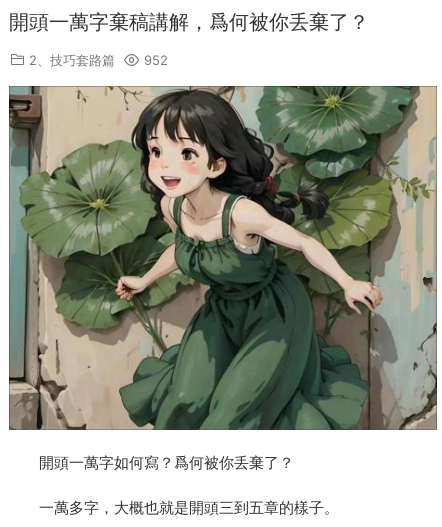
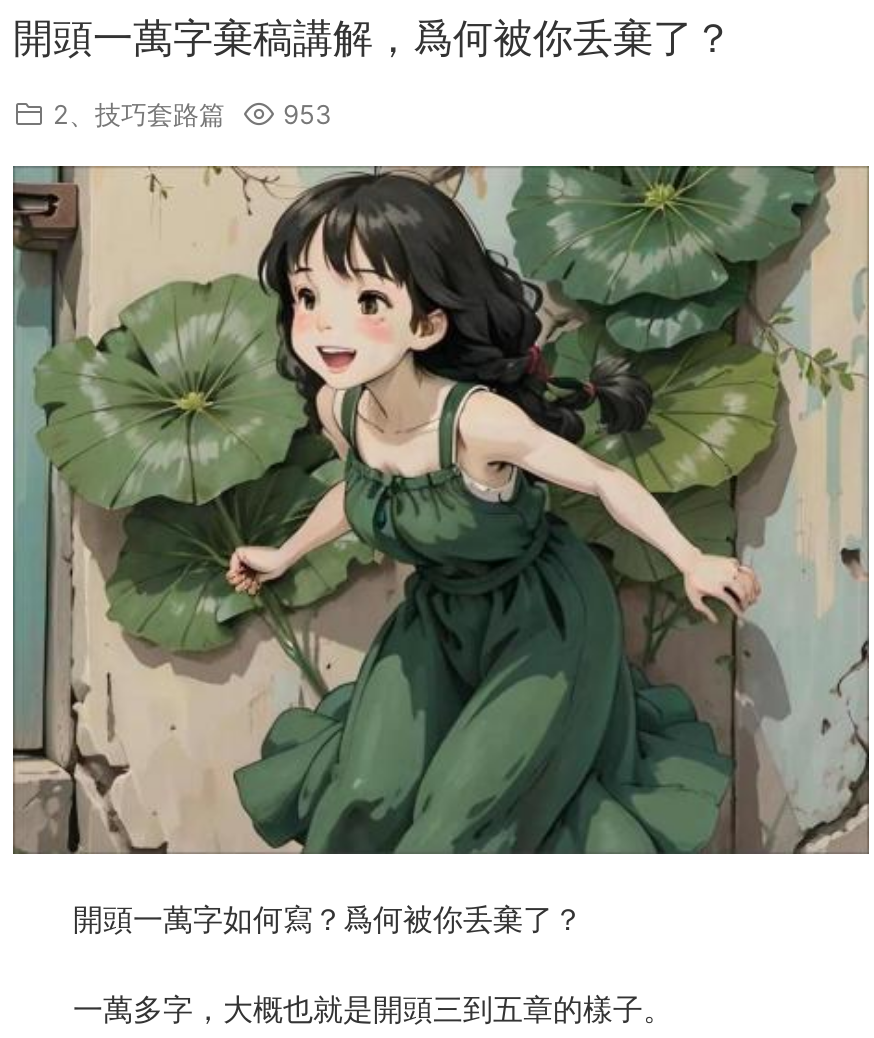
- 2、技巧套路篇 952
+ 2、技巧套路篇 953
